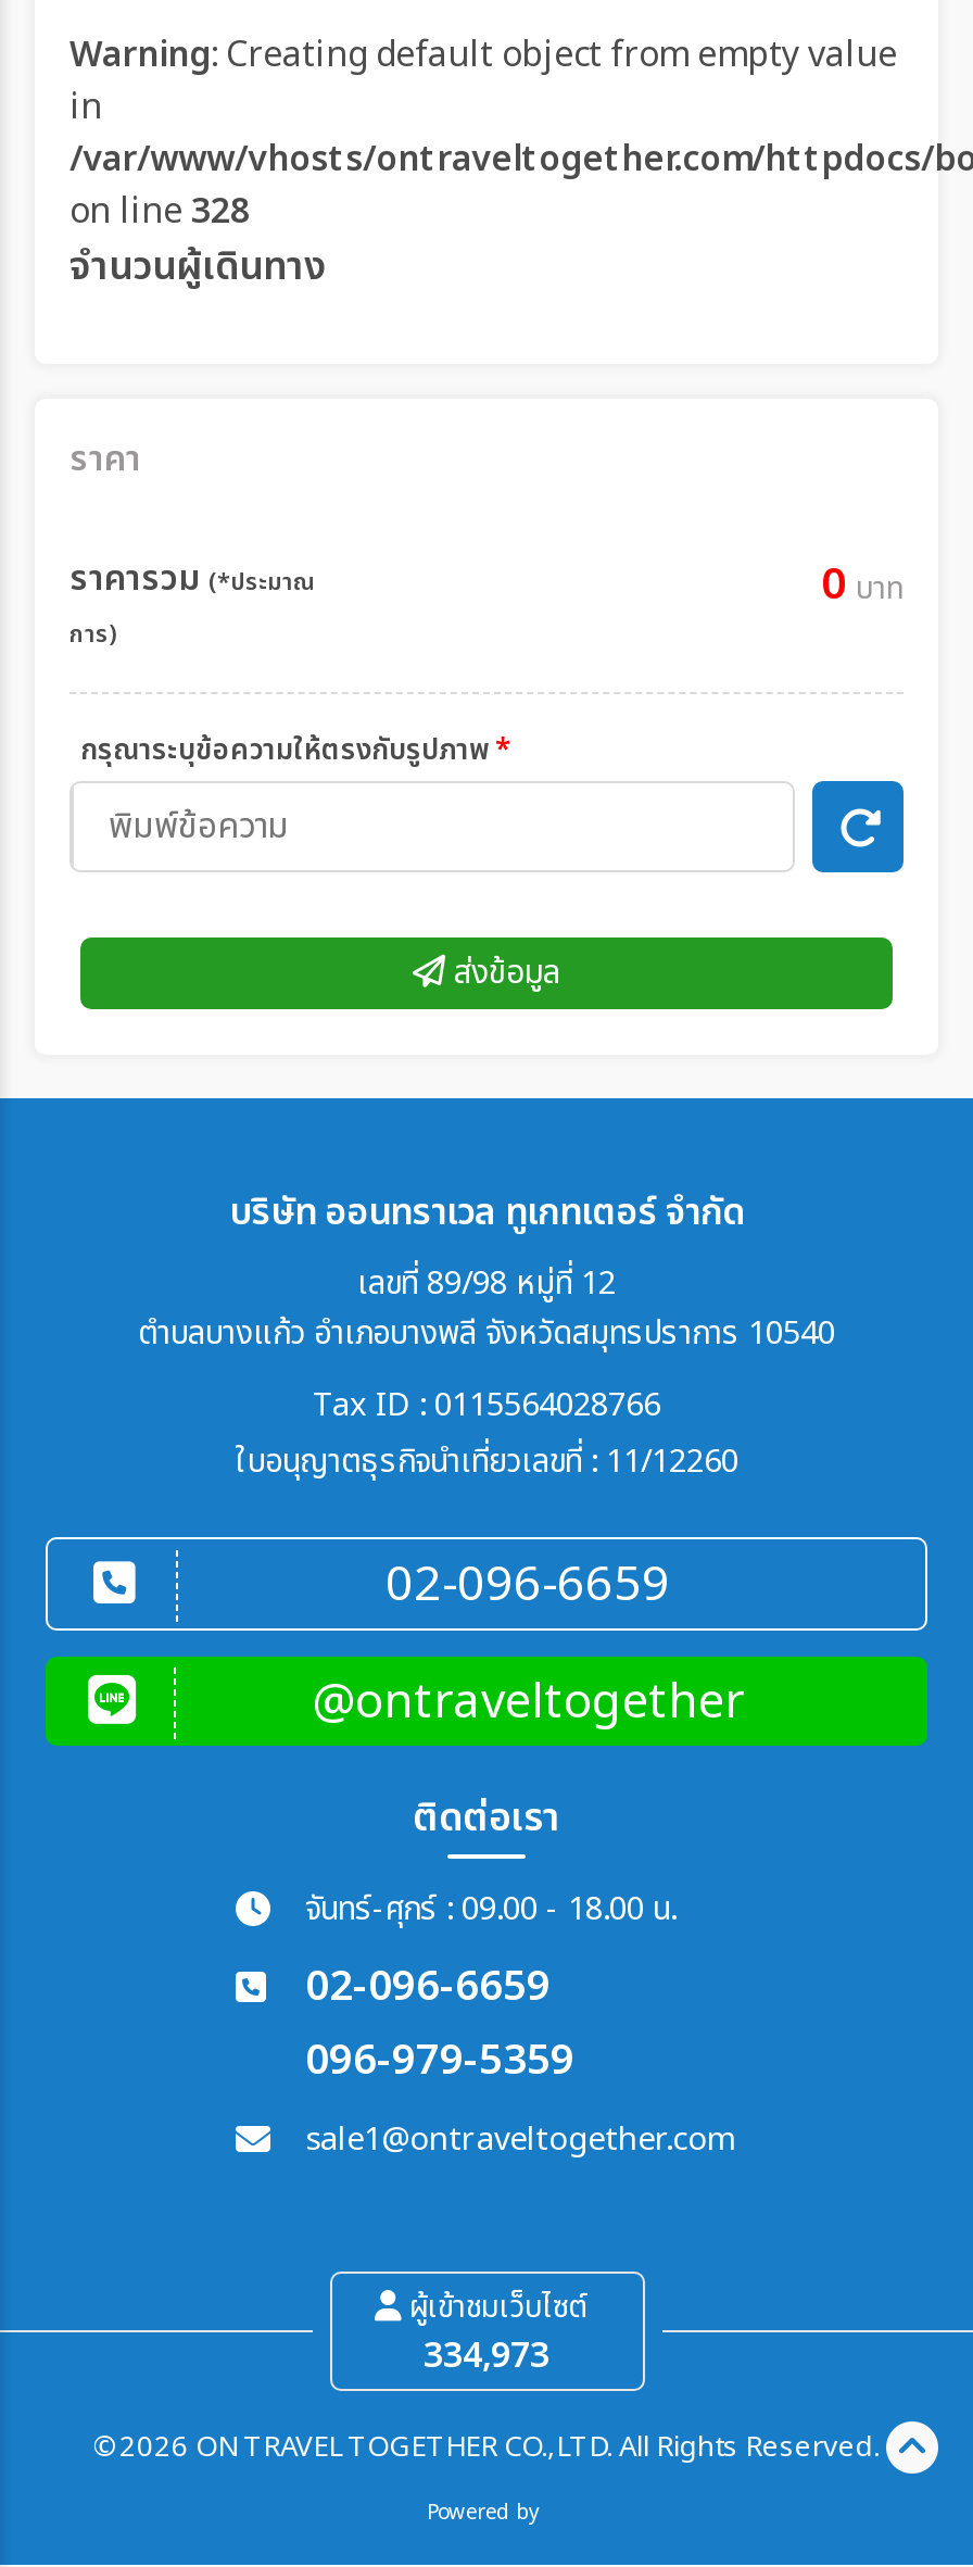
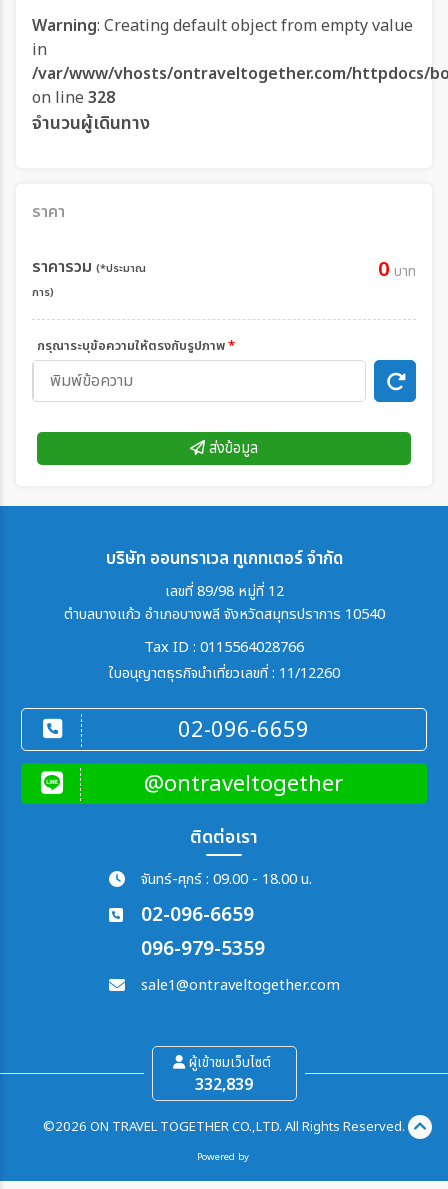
- 334,973
+ 332,839
